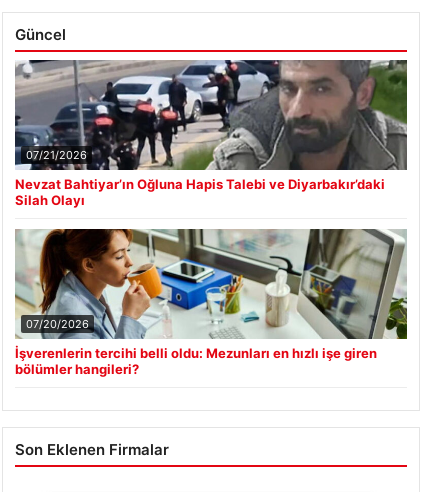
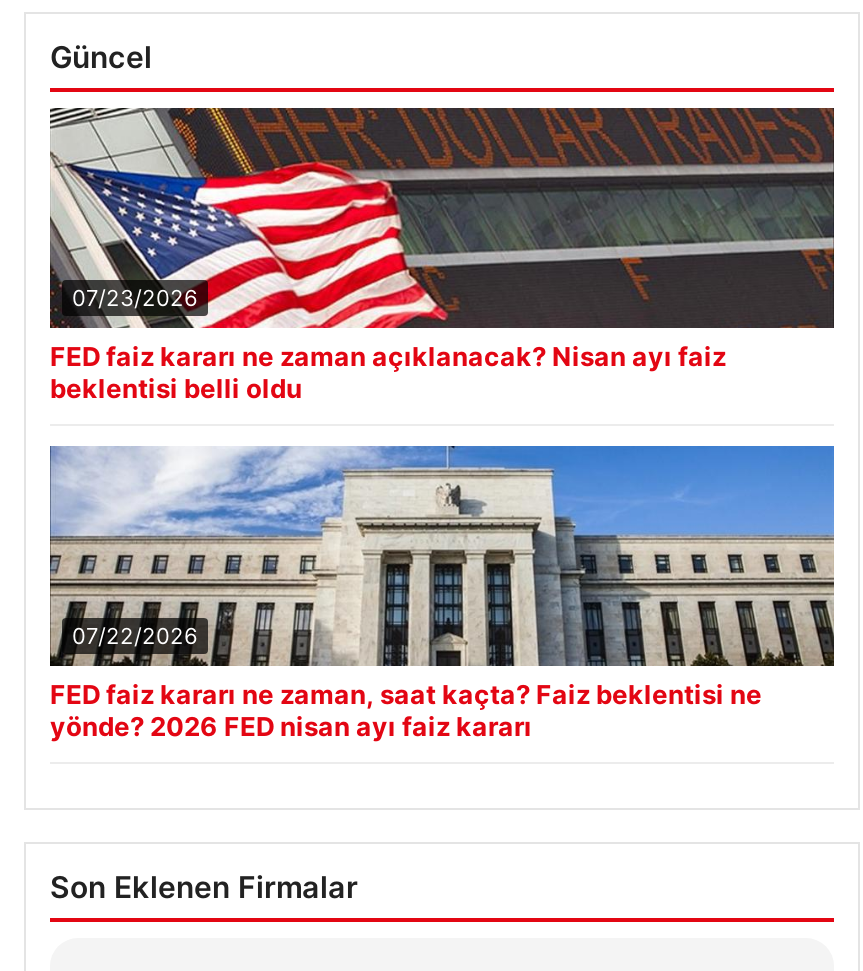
- [image]
- 07/21/2026
+ [image]
+ 07/23/2026

- Nevzat Bahtiyar’ın Oğluna Hapis Talebi ve Diyarbakır’daki
- Silah Olayı
+ FED faiz kararı ne zaman açıklanacak? Nisan ayı faiz
+ beklentisi belli oldu

- [image]
- 07/20/2026
+ [image]
+ 07/22/2026

- İşverenlerin tercihi belli oldu: Mezunları en hızlı işe giren
- bölümler hangileri?
+ FED faiz kararı ne zaman, saat kaçta? Faiz beklentisi ne
+ yönde? 2026 FED nisan ayı faiz kararı
